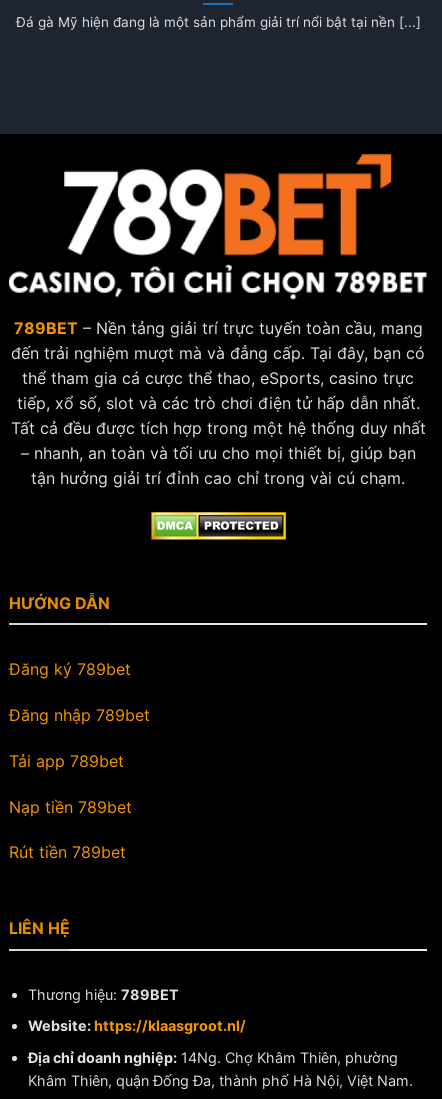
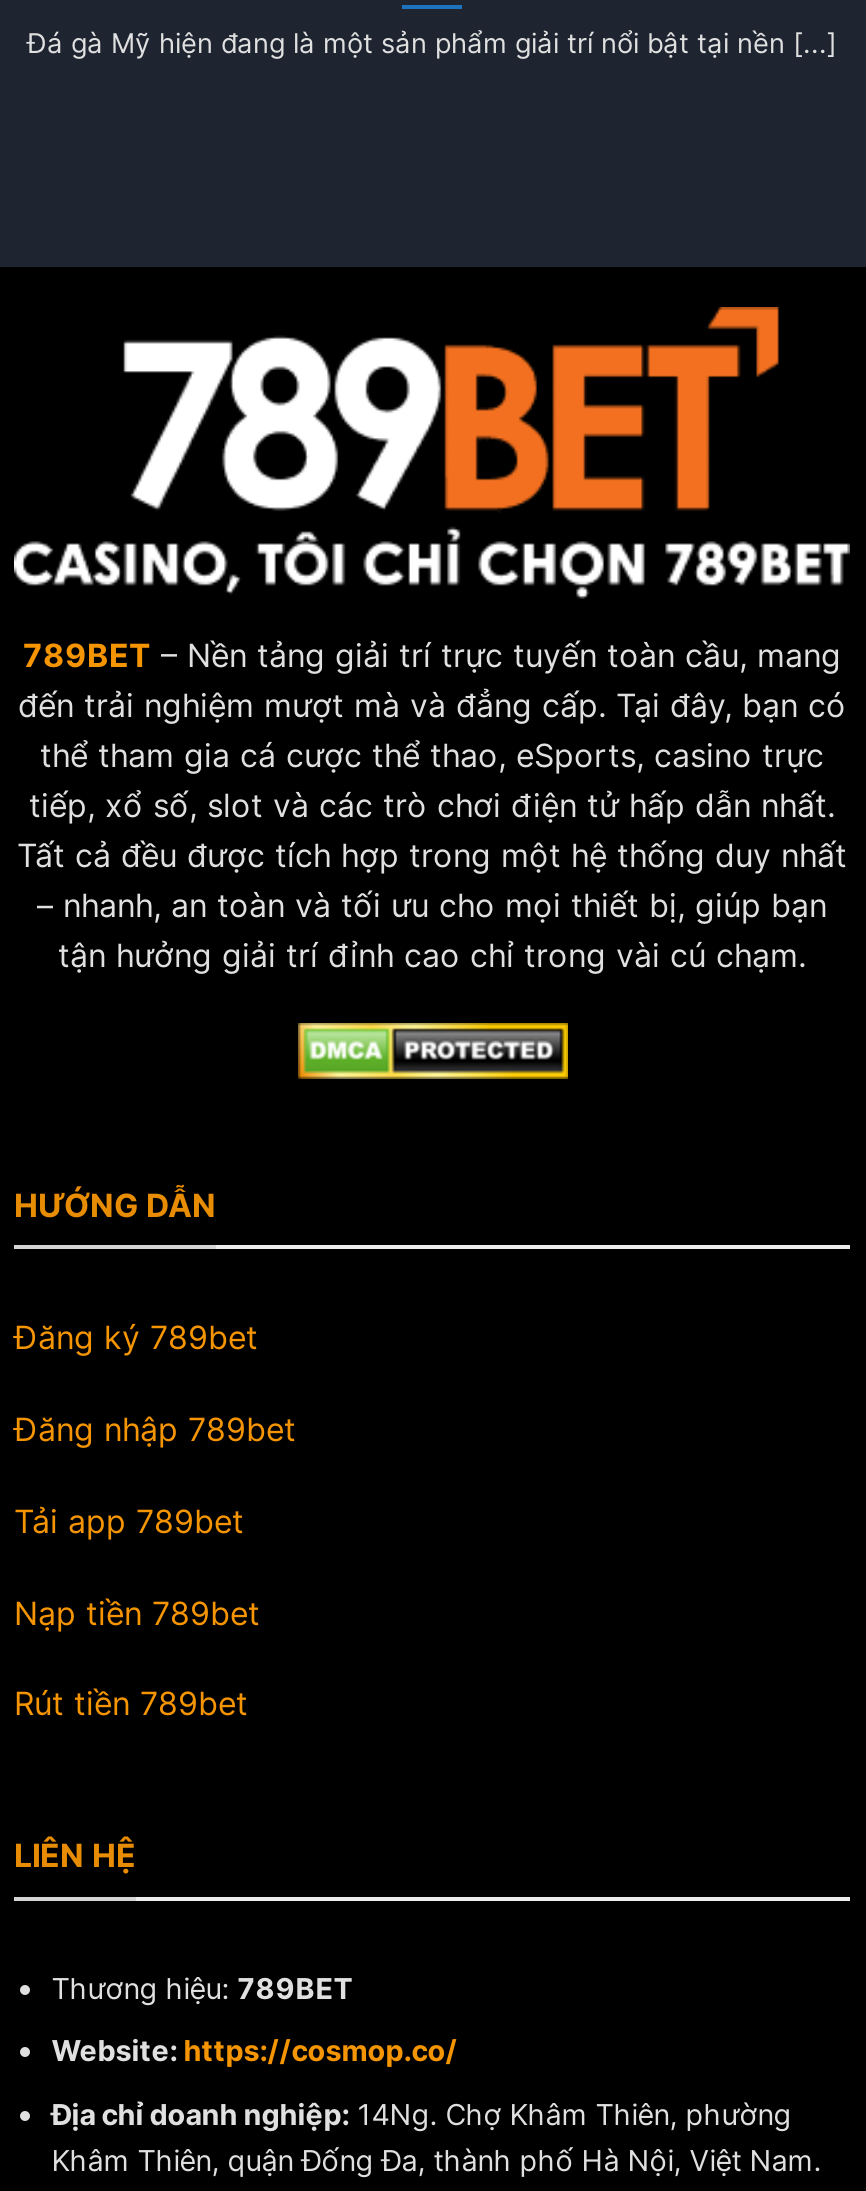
- Website: https://klaasgroot.nl/
+ Website: https://cosmop.co/
